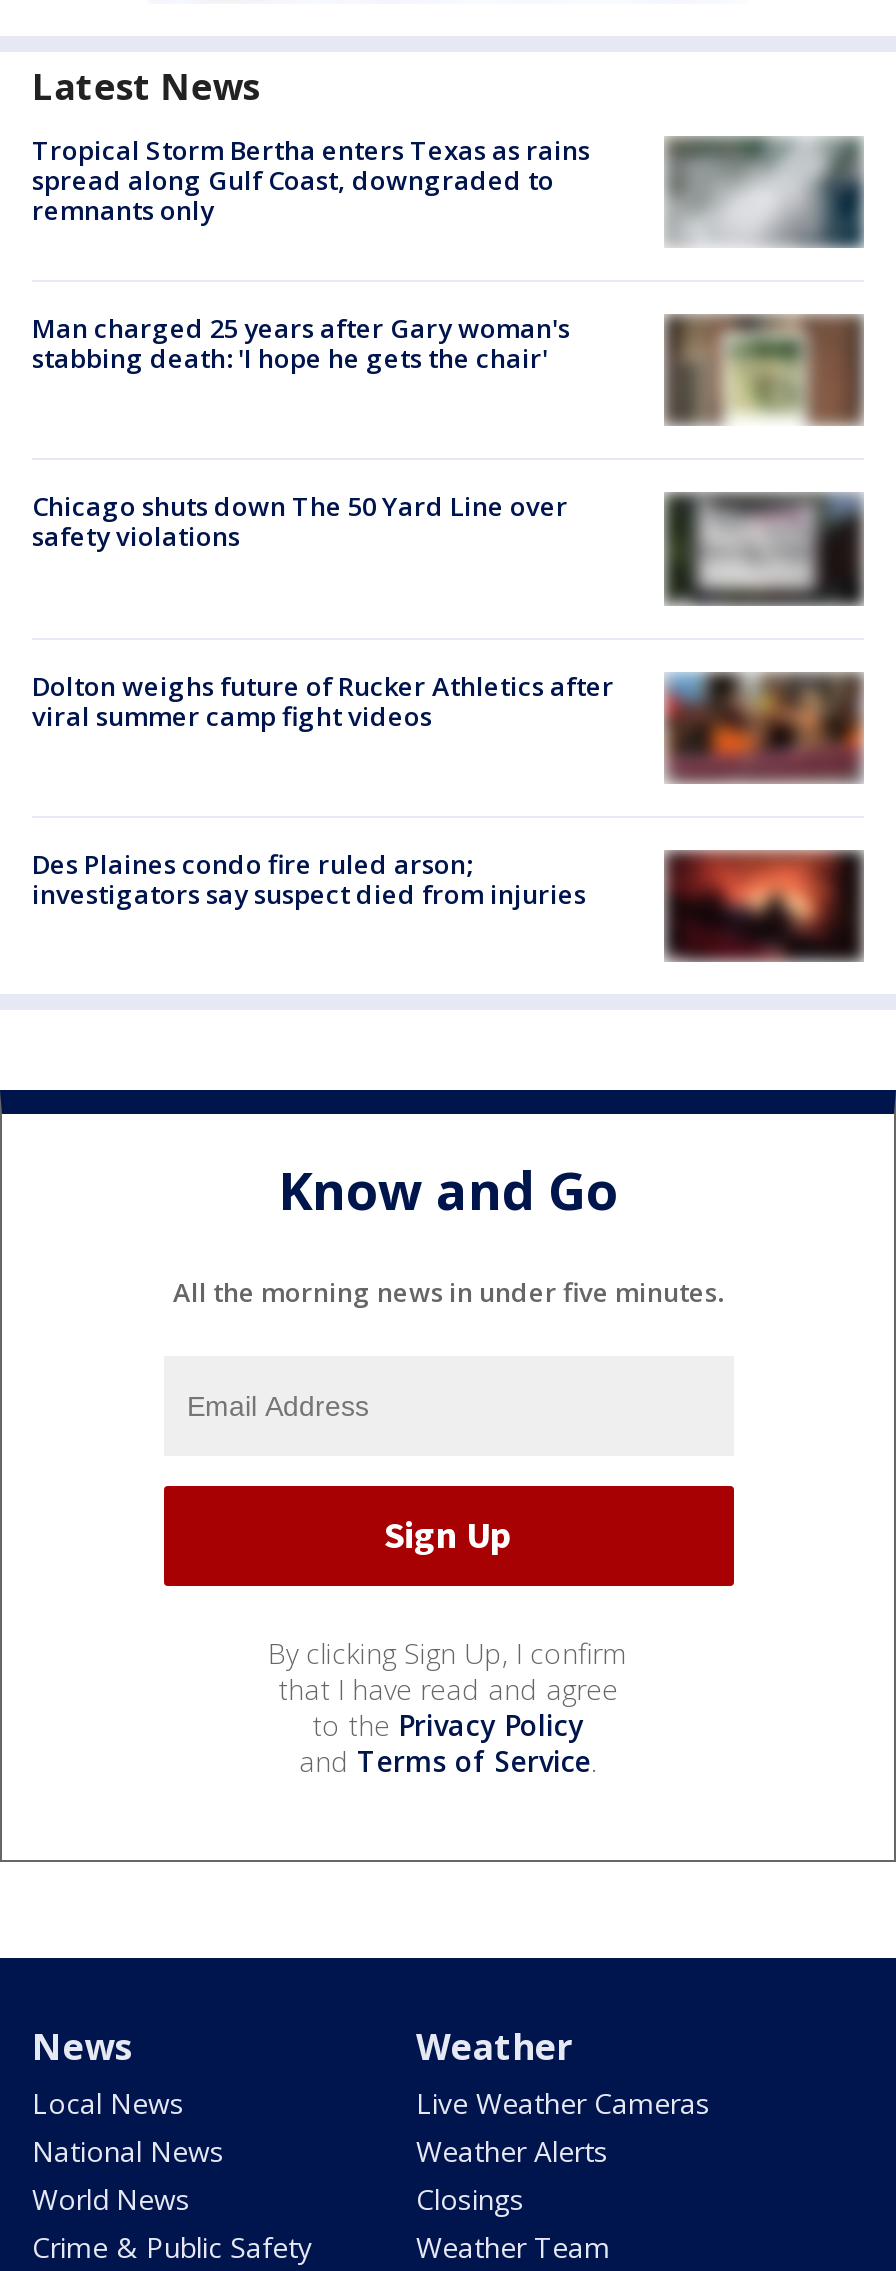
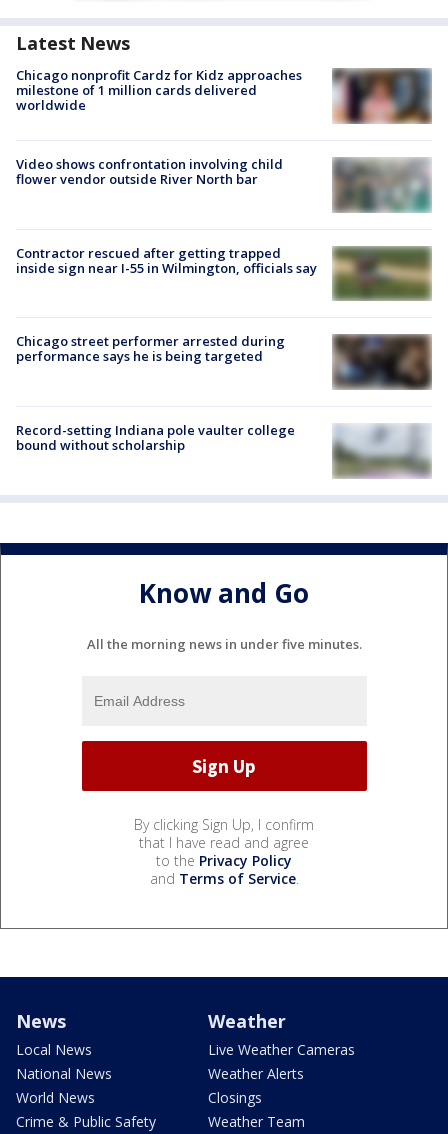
- [image]
- Tropical Storm Bertha enters Texas as rains
- spread along Gulf Coast, downgraded to
- remnants only
+ [image]
+ Chicago nonprofit Cardz for Kidz approaches
+ milestone of 1 million cards delivered
+ worldwide

- Man charged 25 years after Gary woman's
- stabbing death: 'I hope he gets the chair'
+ Video shows confrontation involving child
+ flower vendor outside River North bar

- [image]
+ [image]

- Chicago shuts down The 50 Yard Line over
- safety violations
+ Contractor rescued after getting trapped
+ inside sign near I-55 in Wilmington, officials say

- [image]
+ [image]

- Dolton weighs future of Rucker Athletics after
- viral summer camp fight videos
+ Chicago street performer arrested during
+ performance says he is being targeted

- [image]
+ [image]

- [image]
- Des Plaines condo fire ruled arson;
- investigators say suspect died from injuries
+ [image]
+ Record-setting Indiana pole vaulter college
+ bound without scholarship
